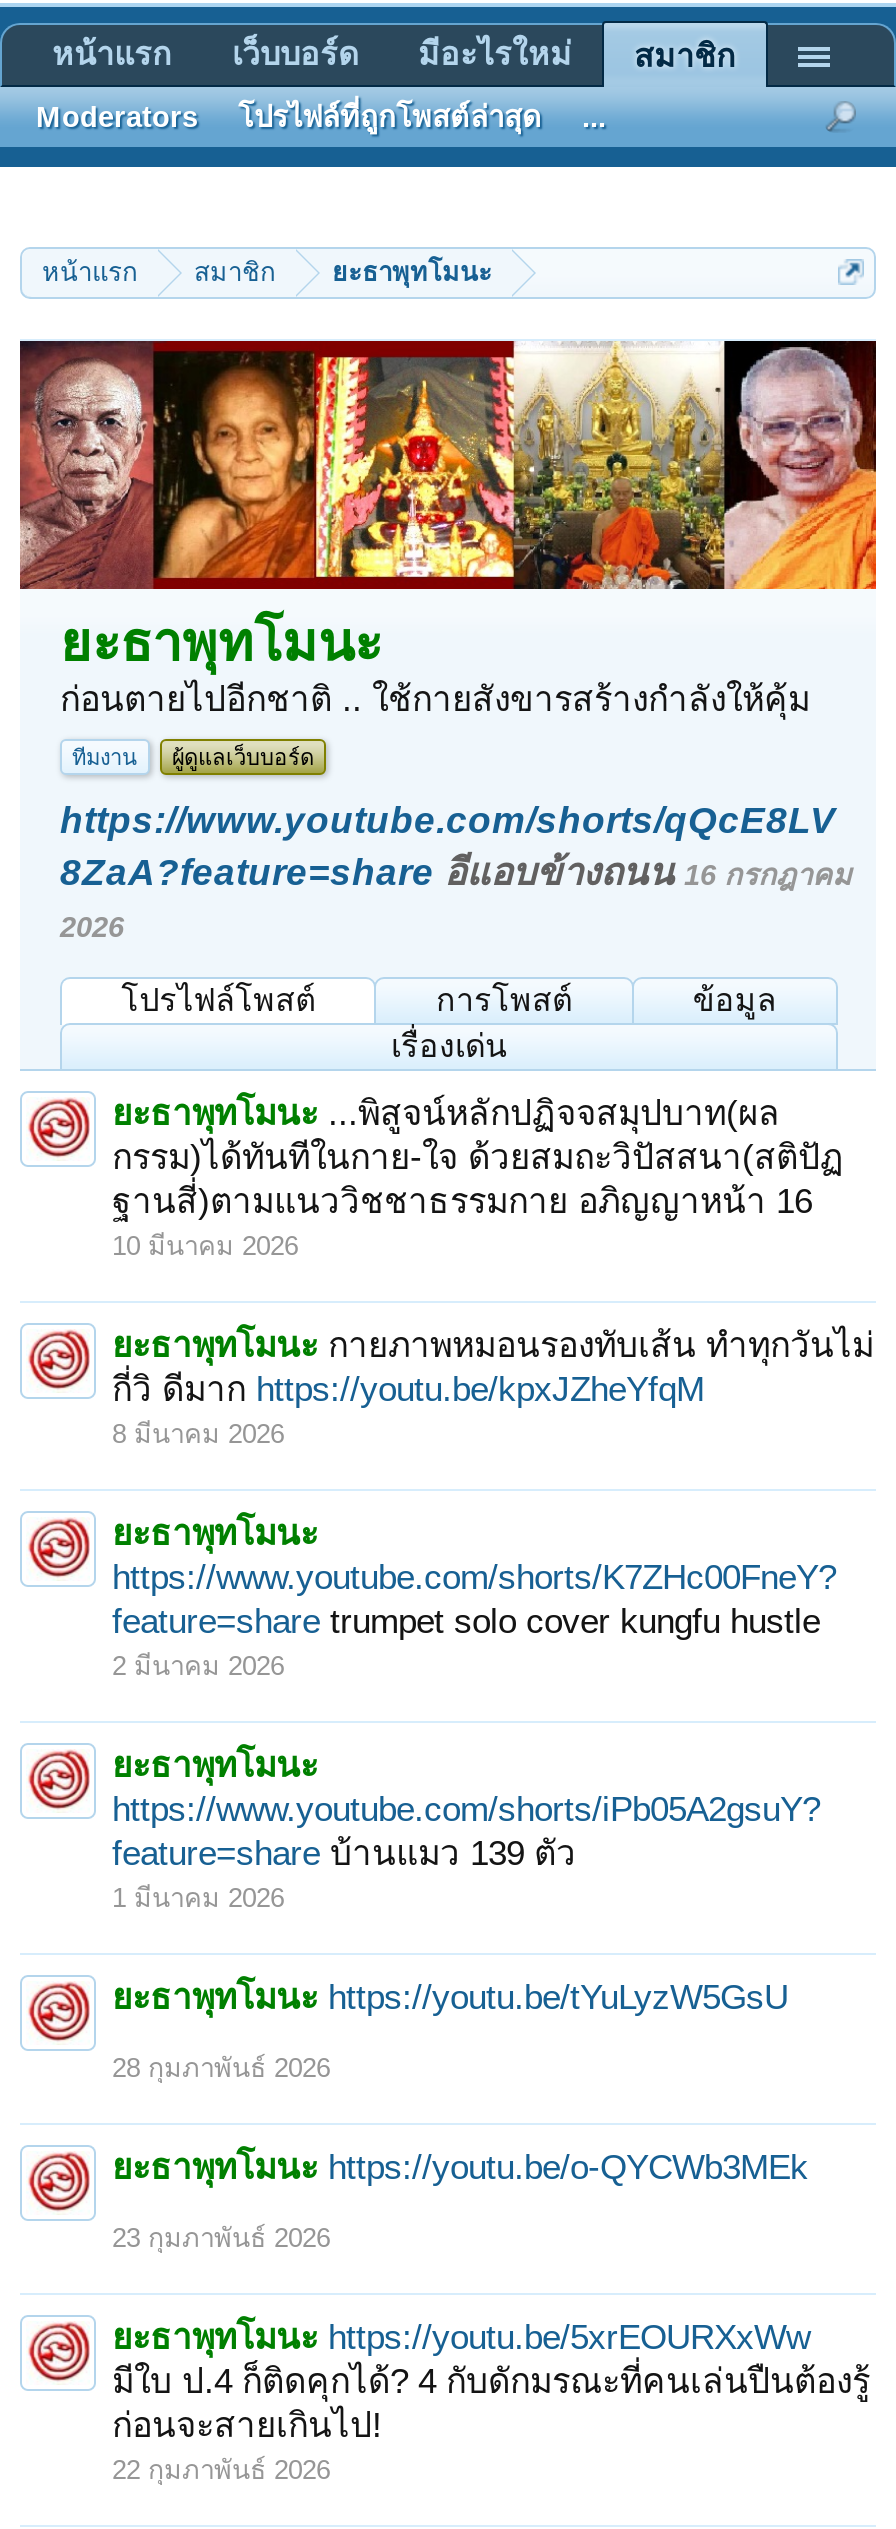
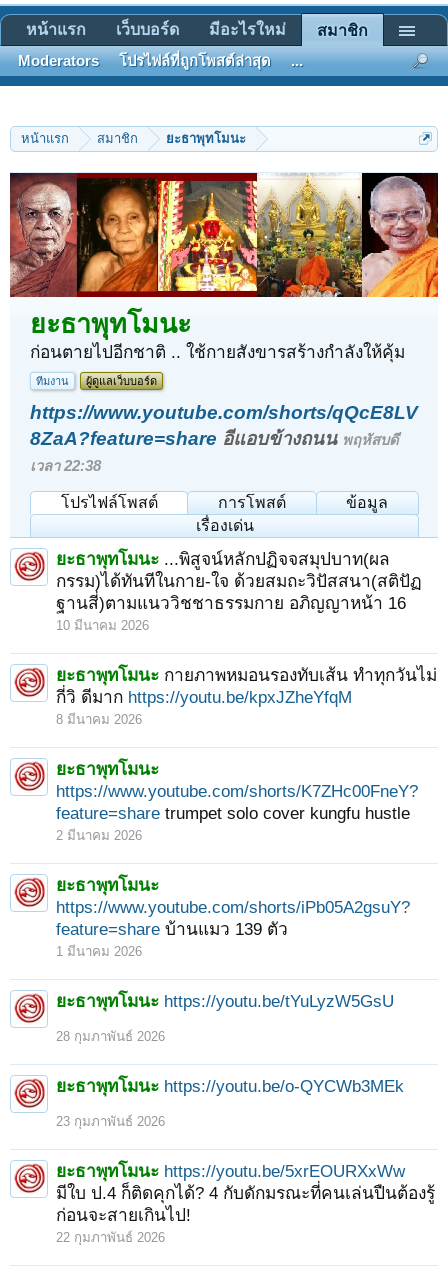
- 8ZaA?feature=shareอีแอบข้างถนน16 กรกฎาคม
- 2026
+ 8ZaA?feature=shareอีแอบข้างถนนพฤหัสบดี
+ เวลา 22:38
